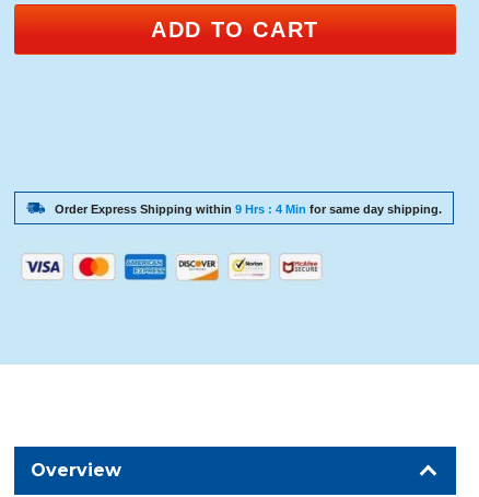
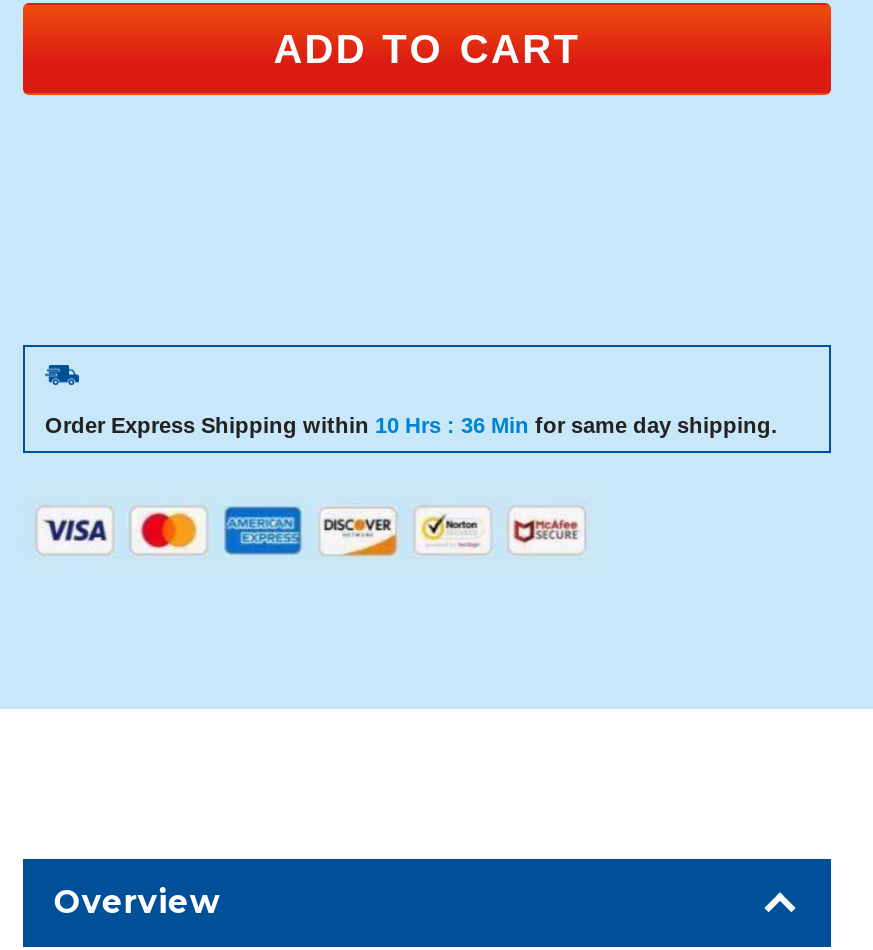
- Order Express Shipping within 9 Hrs : 4 Min for same day shipping.
+ Order Express Shipping within 10 Hrs : 36 Min for same day shipping.
